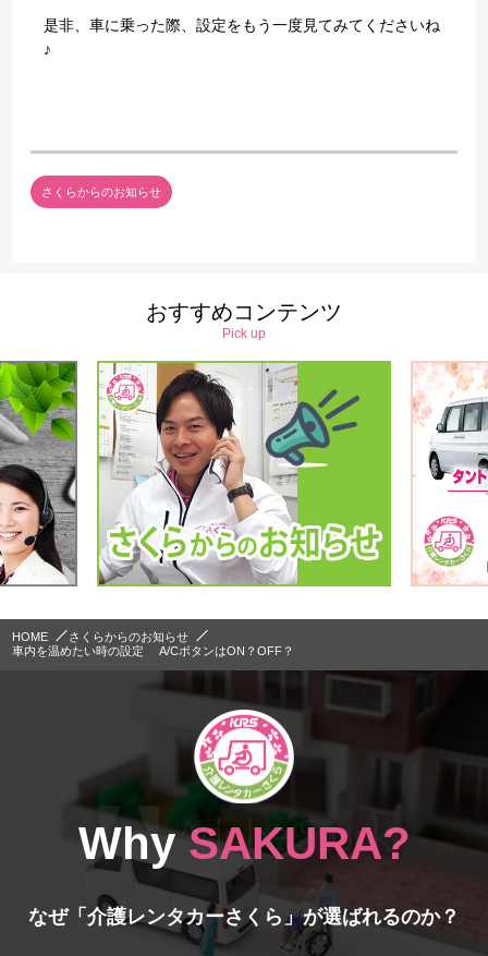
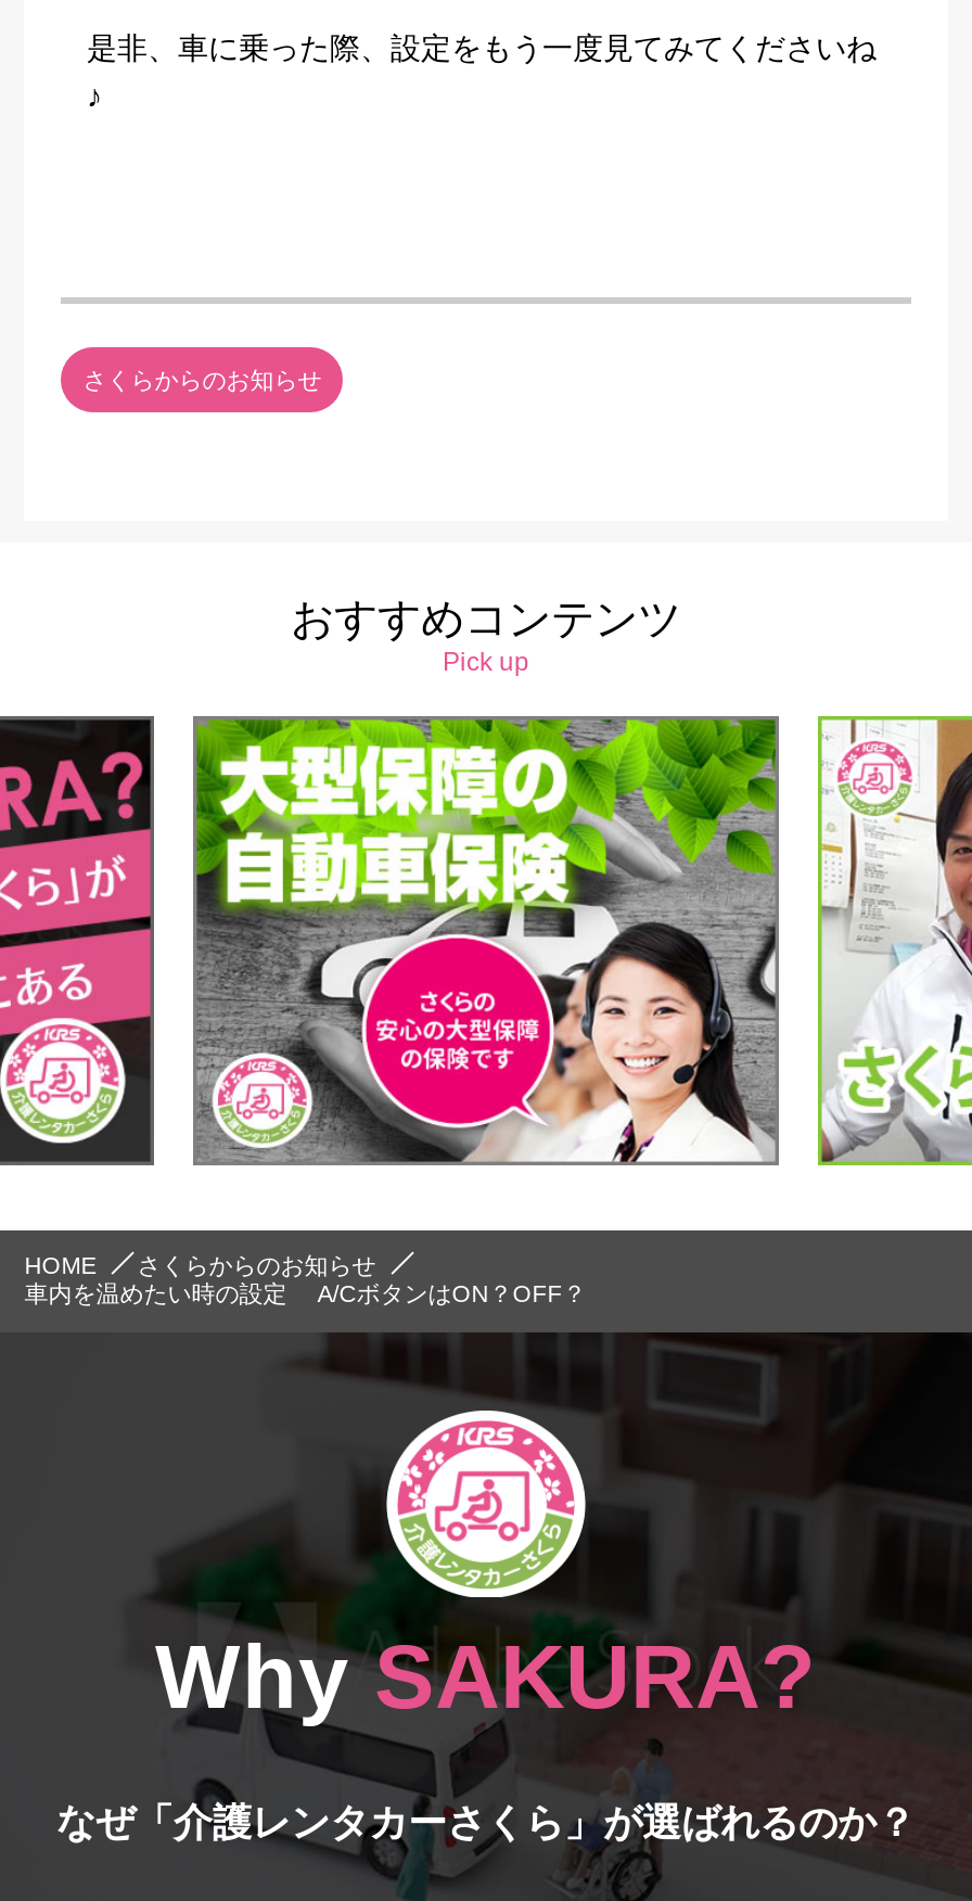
- [image]
+ [image]

- [image]
+ [image]

- [image]
+ [image]
